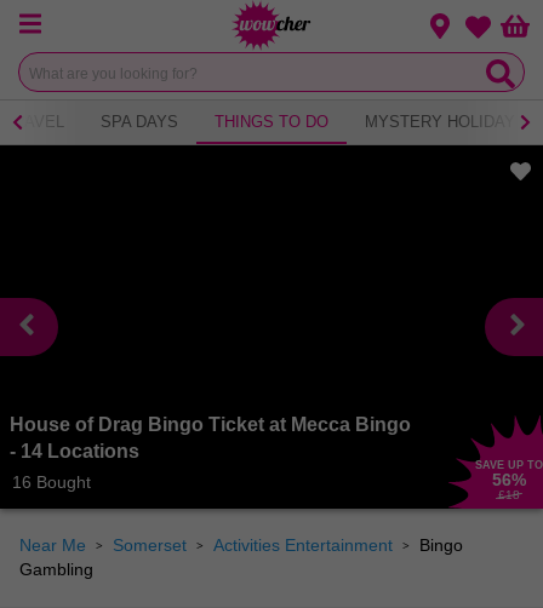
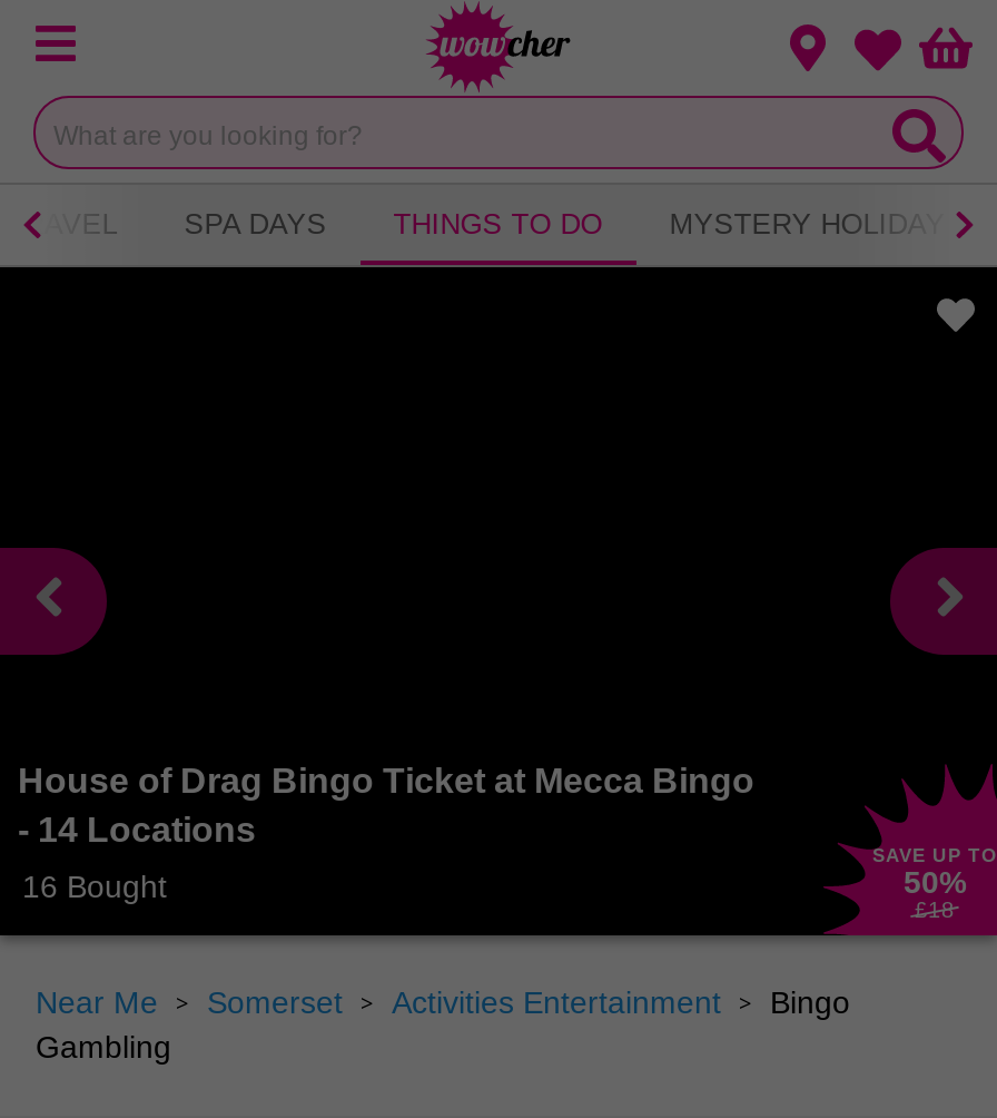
- 56%
+ 50%
